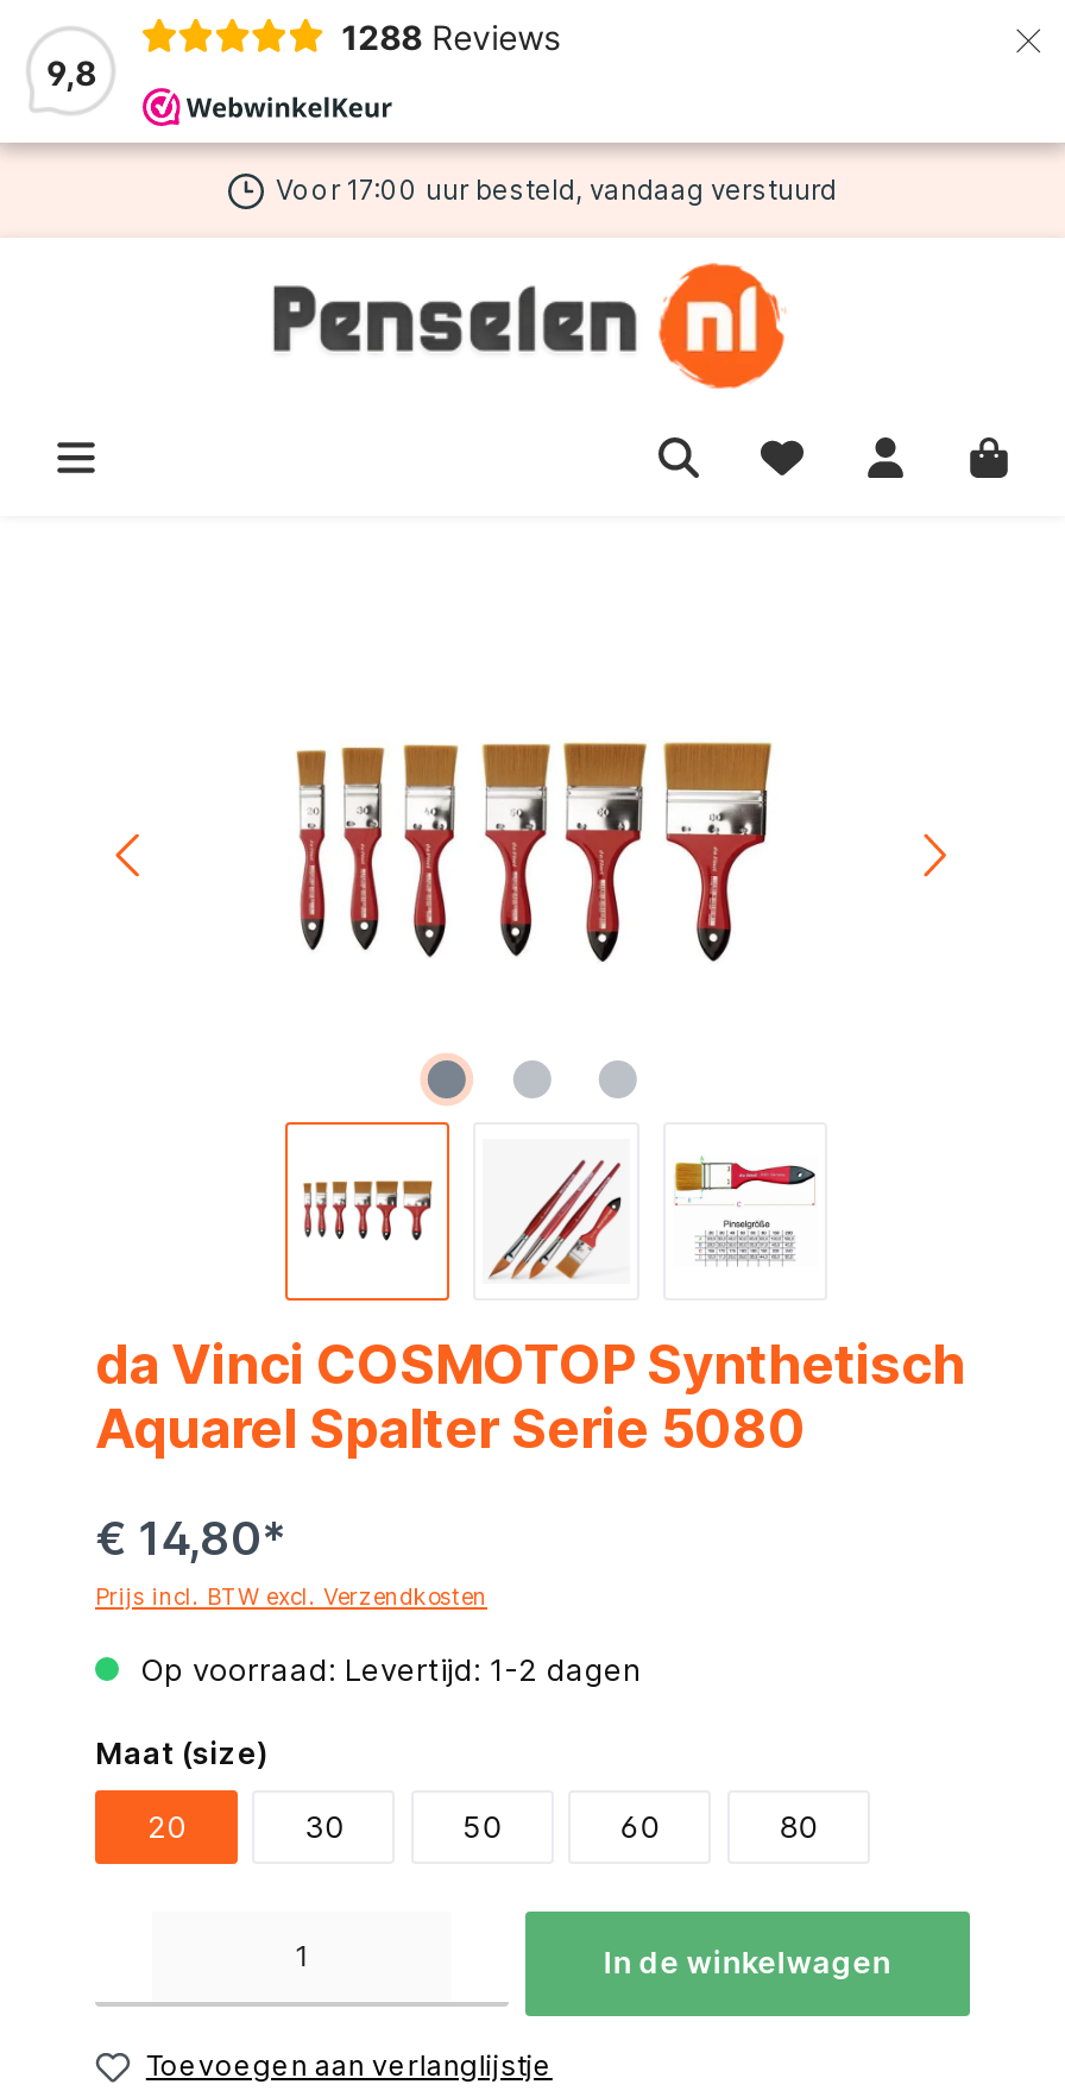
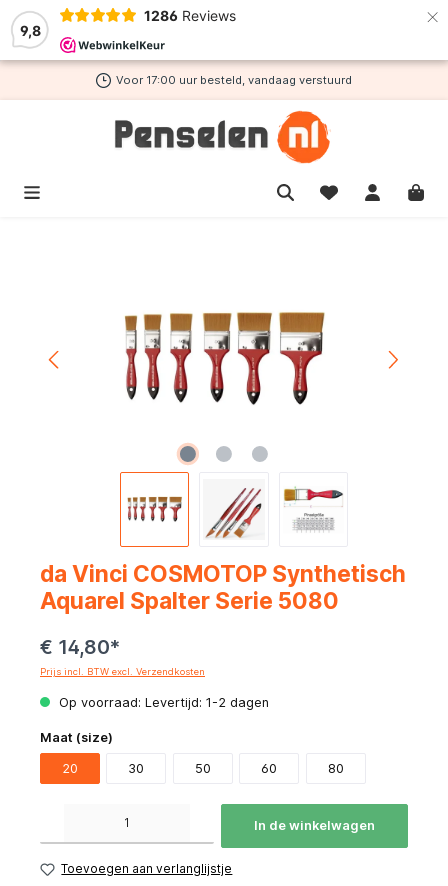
- 1288 Reviews
+ 1286 Reviews
